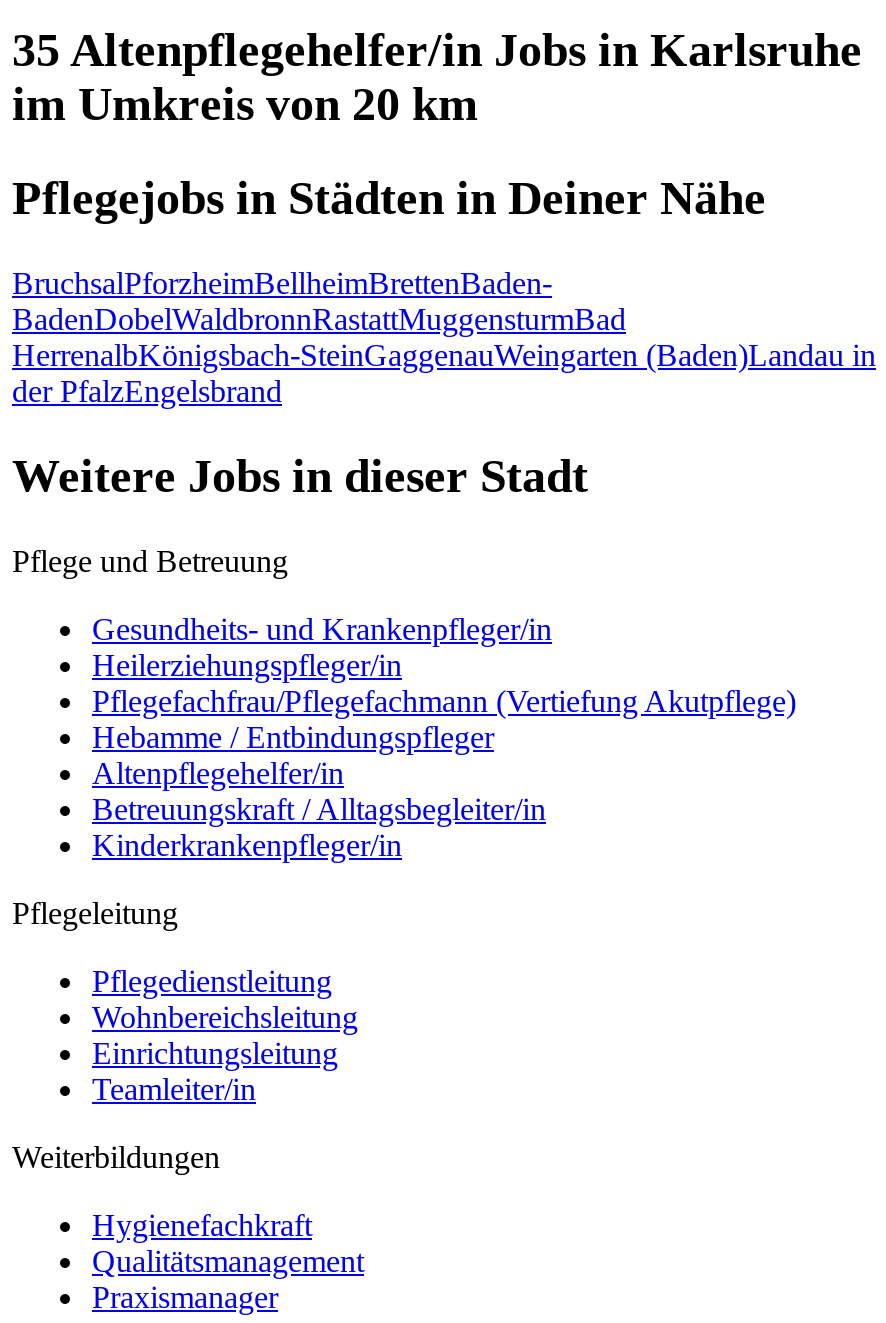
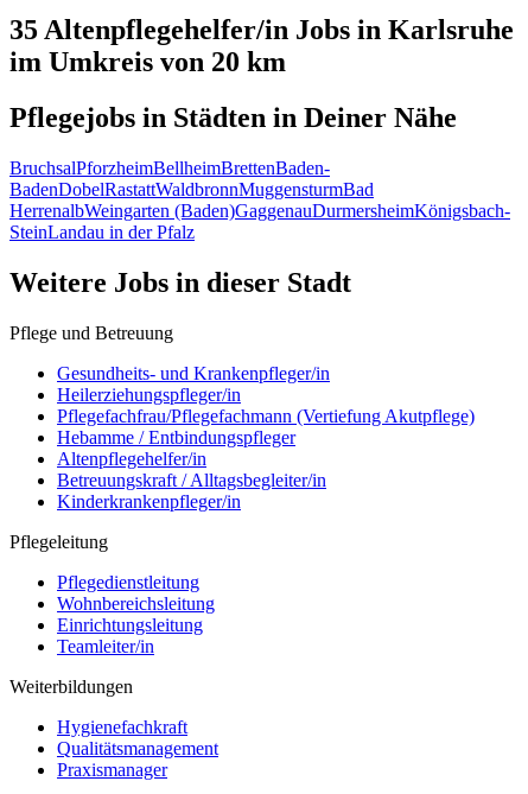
- BadenDobelWaldbronnRastattMuggensturmBad
- HerrenalbKönigsbach-SteinGaggenauWeingarten (Baden)Landau in
- der PfalzEngelsbrand
+ BadenDobelRastattWaldbronnMuggensturmBad
+ HerrenalbWeingarten (Baden)GaggenauDurmersheimKönigsbach-
+ SteinLandau in der Pfalz
